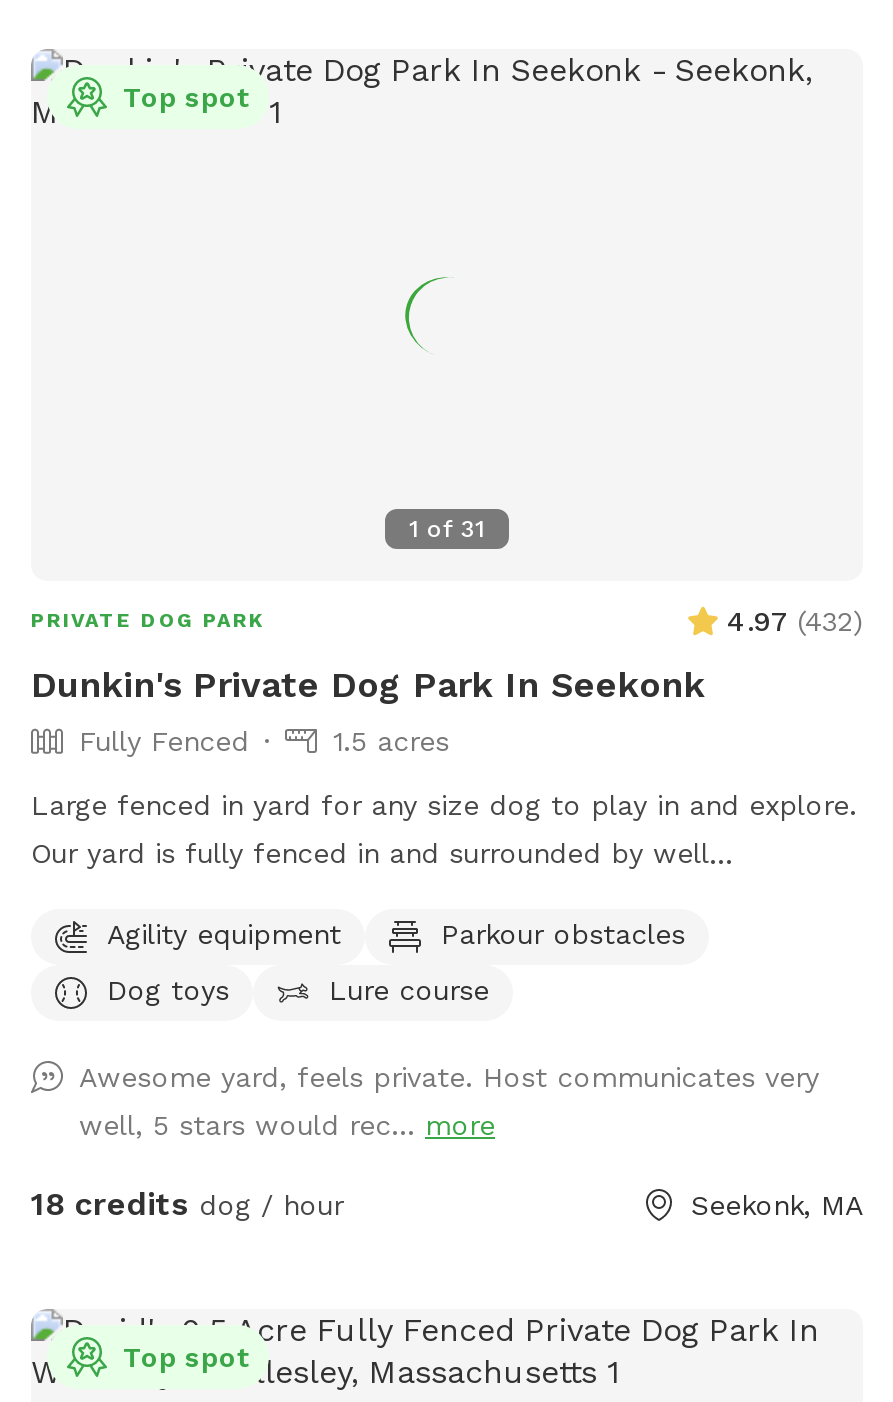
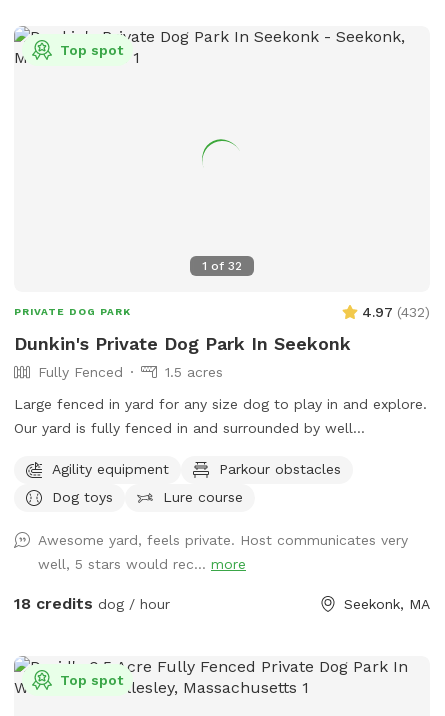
- 1 of 31
+ 1 of 32
